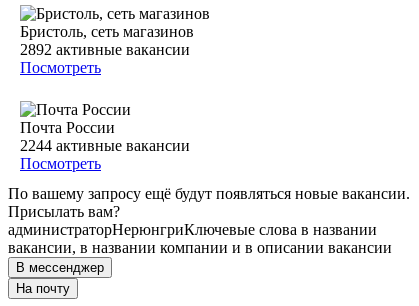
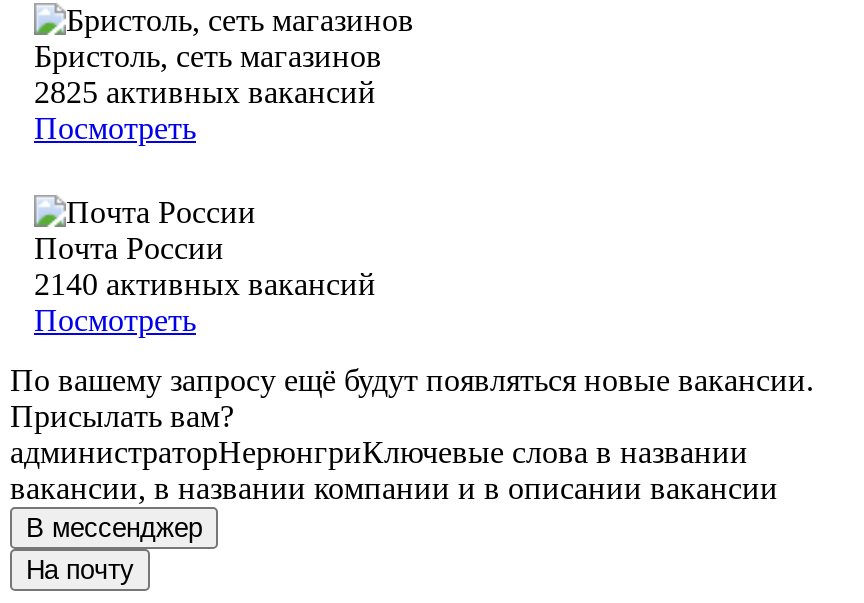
- 2892 активные вакансии
+ 2825 активных вакансий

- 2244 активные вакансии
+ 2140 активных вакансий
